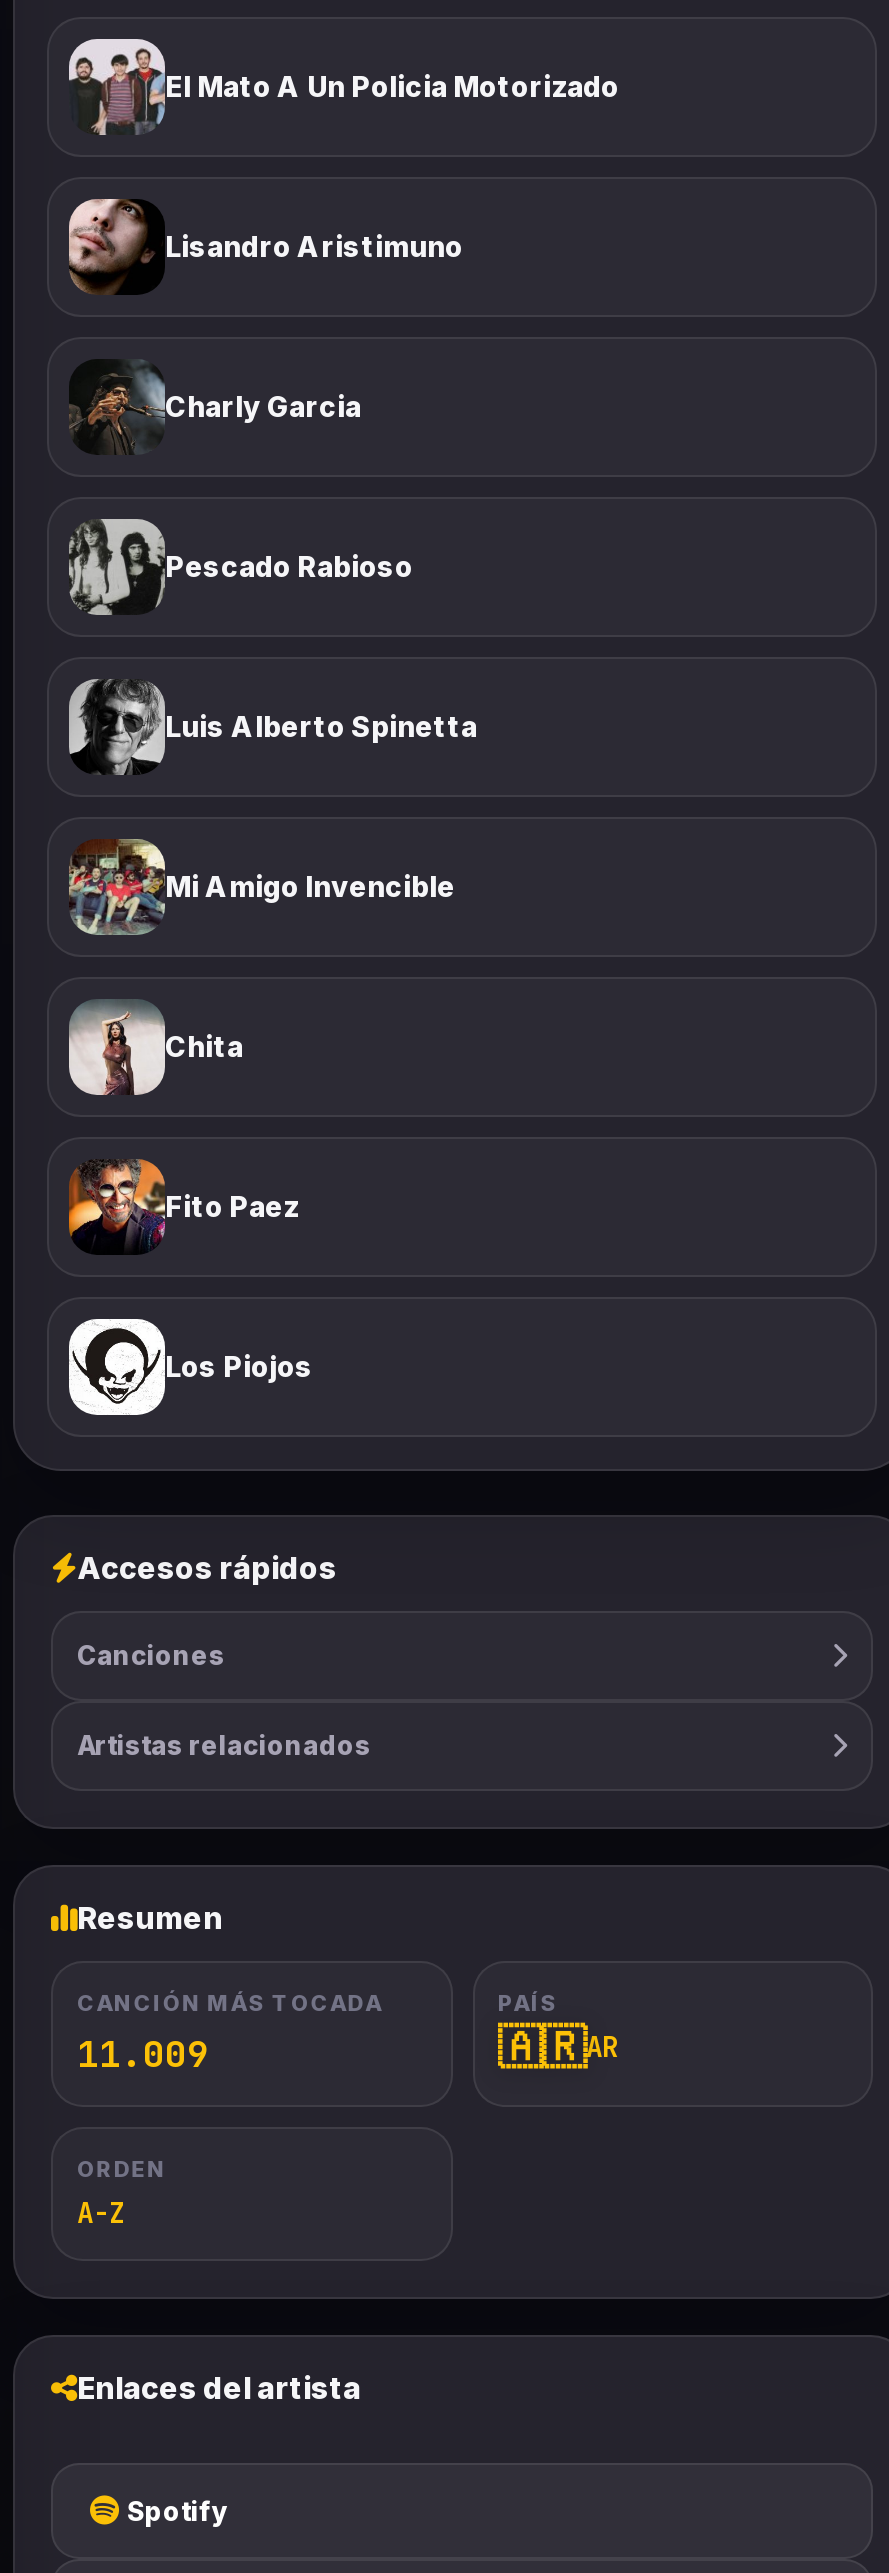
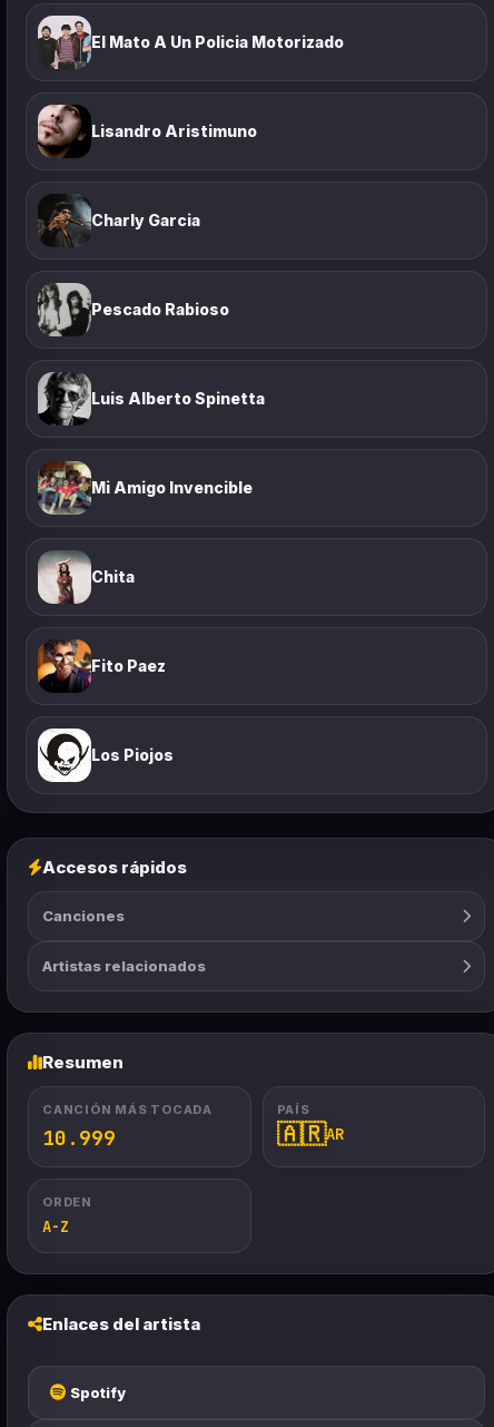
- 11.009
+ 10.999
